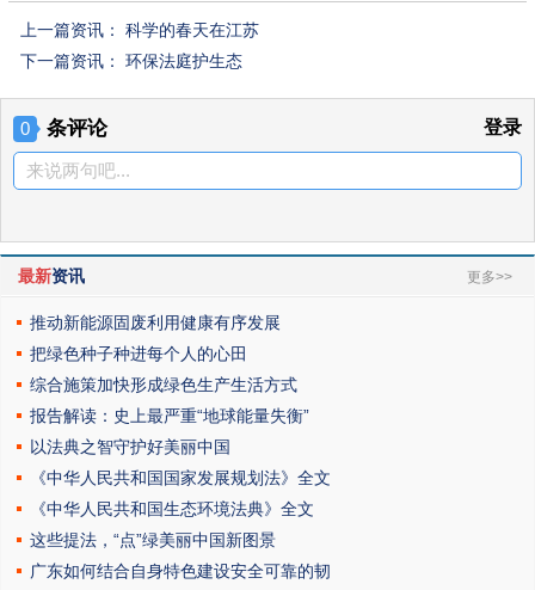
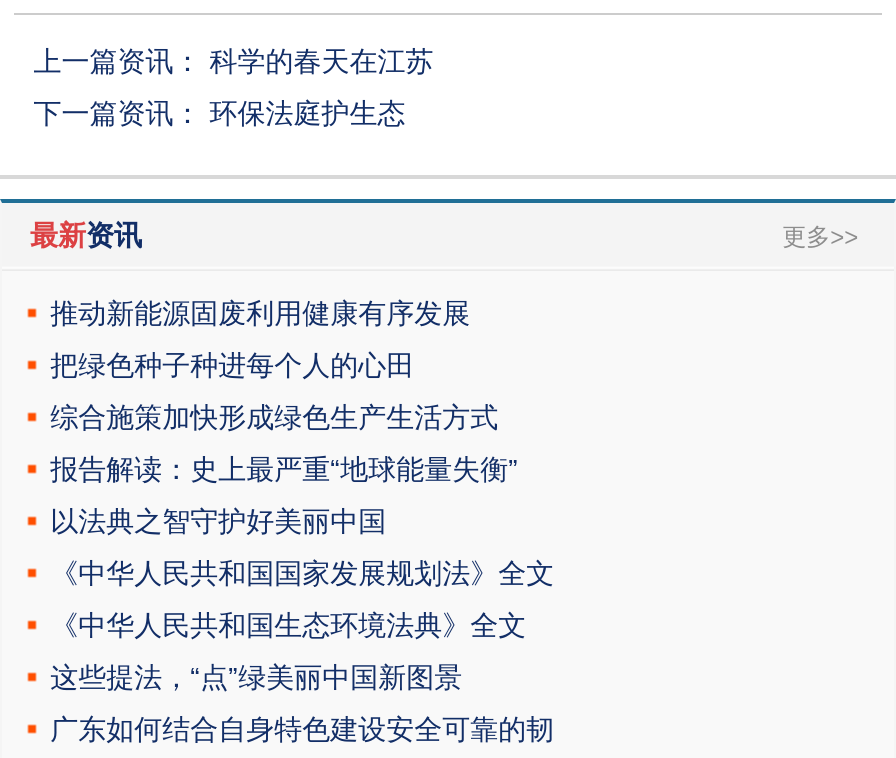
- 0
- 条评论
- 登录
- 来说两句吧...
